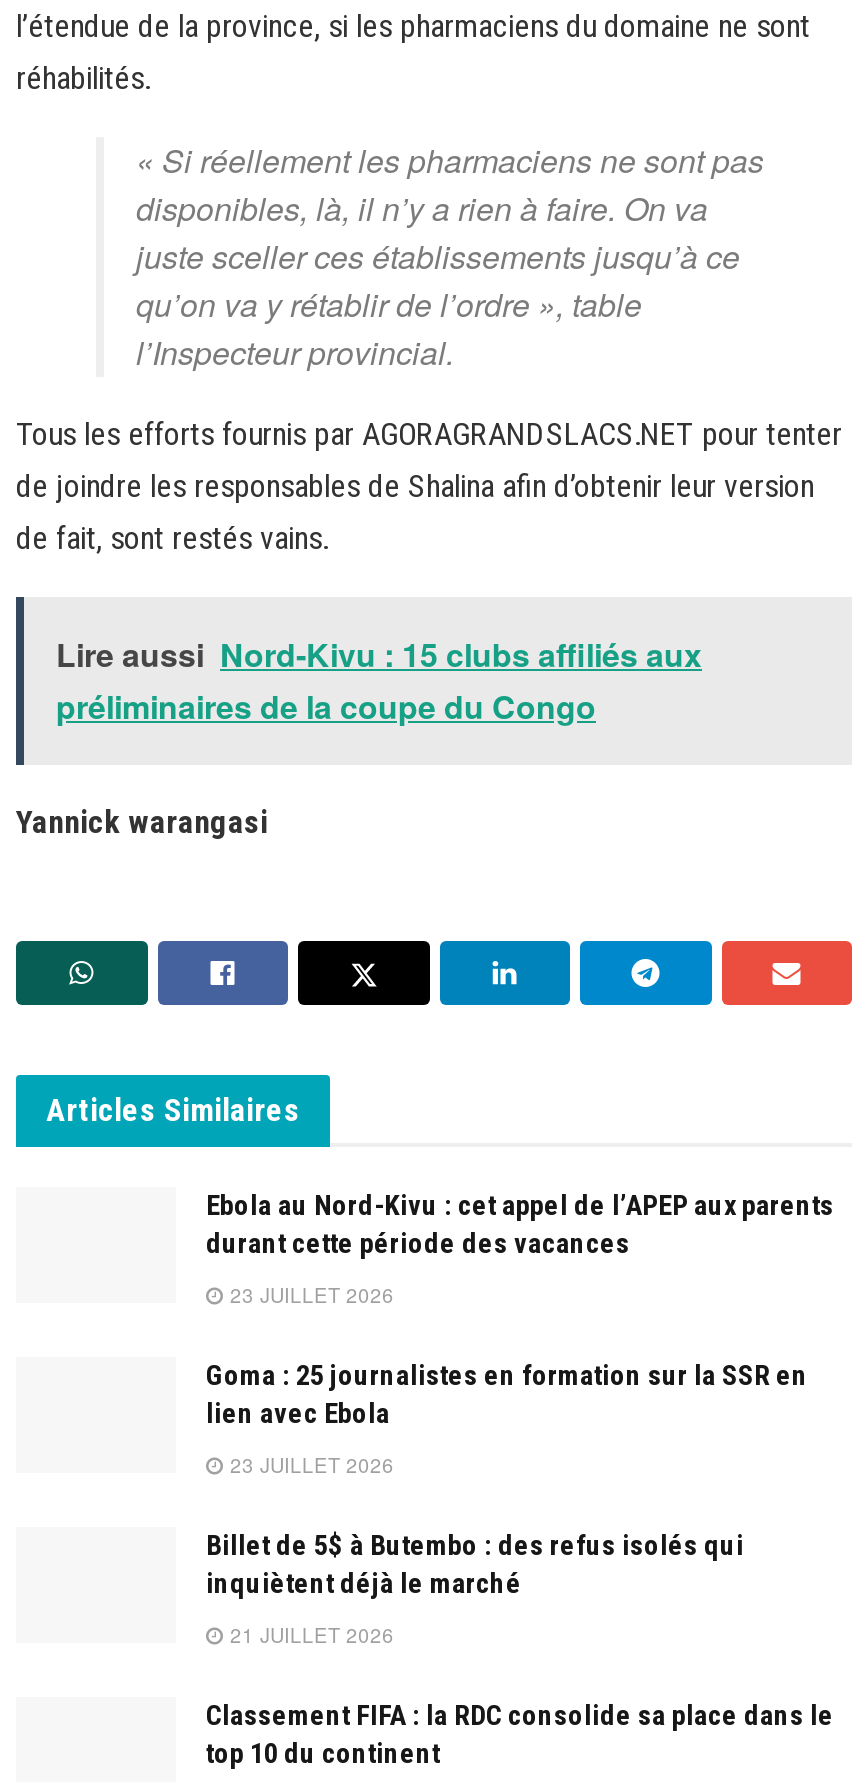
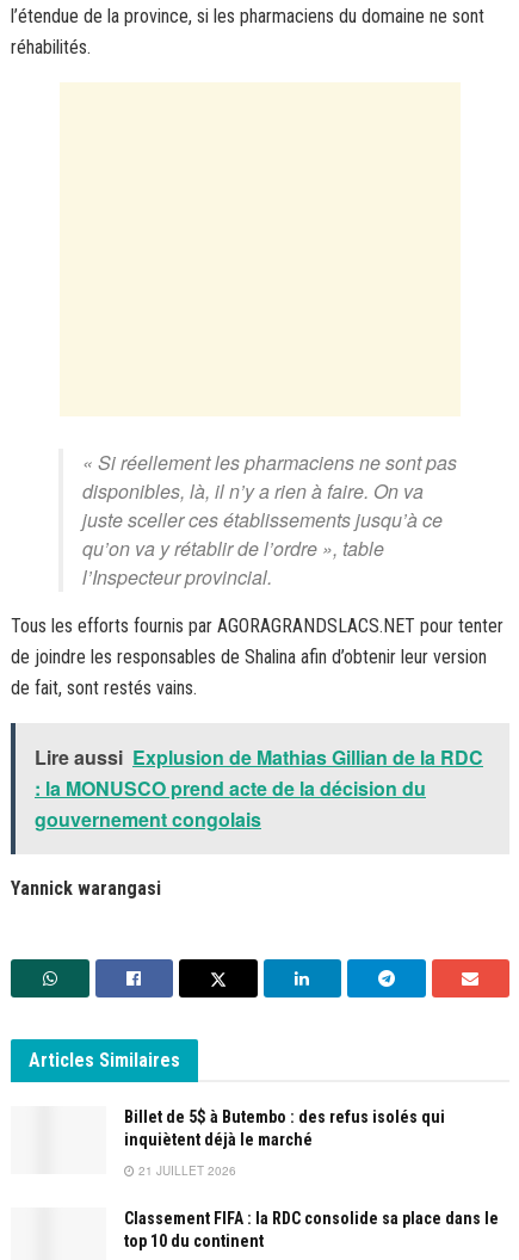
moved down: « Si réellement les pharmaciens ne sont pas | disponibles, là, il n’y a rien à faire. On va | juste sceller ces établissements jusqu’à ce | qu’on va y rétablir de l’ordre », table | l’Inspecteur provincial. | Tous les efforts fournis par AGORAGRANDSLACS.NET pour tenter | de joindre les responsables de Shalina afin d’obtenir leur version | de fait, sont restés vains.

- Lire aussi Nord-Kivu : 15 clubs affiliés aux
- préliminaires de la coupe du Congo
+ Lire aussi Explusion de Mathias Gillian de la RDC
+ : la MONUSCO prend acte de la décision du
+ gouvernement congolais

moved down: Yannick warangasi | Articles Similaires

- Ebola au Nord-Kivu : cet appel de l’APEP aux parents
- durant cette période des vacances
- 23 JUILLET 2026
- Goma : 25 journalistes en formation sur la SSR en
- lien avec Ebola
- 23 JUILLET 2026
